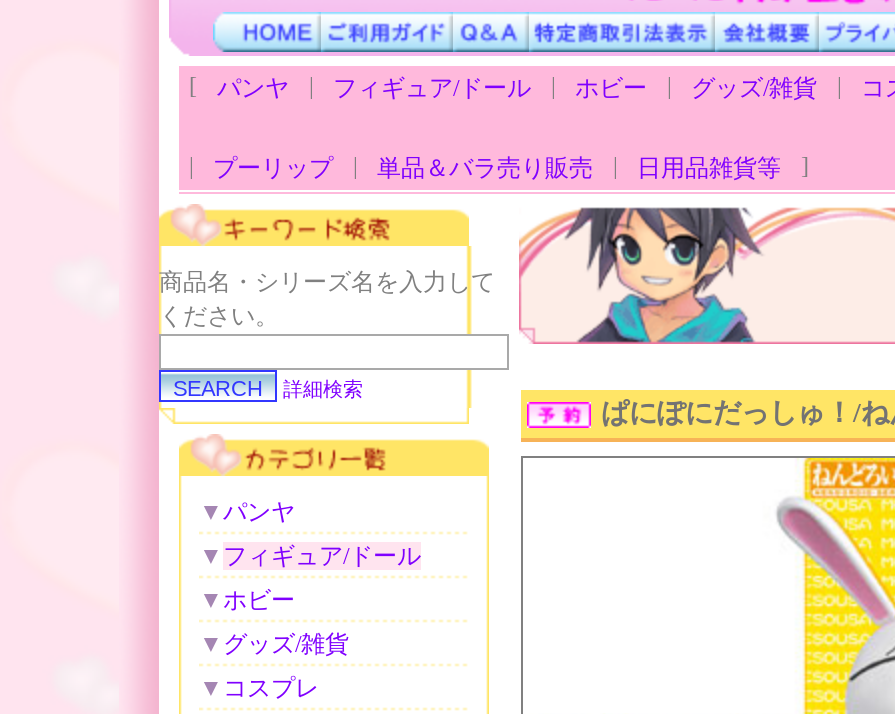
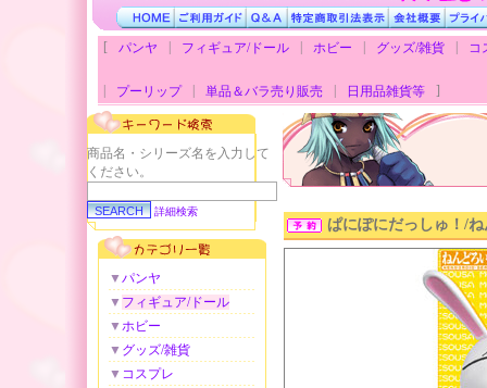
- [image]
+ [image]
